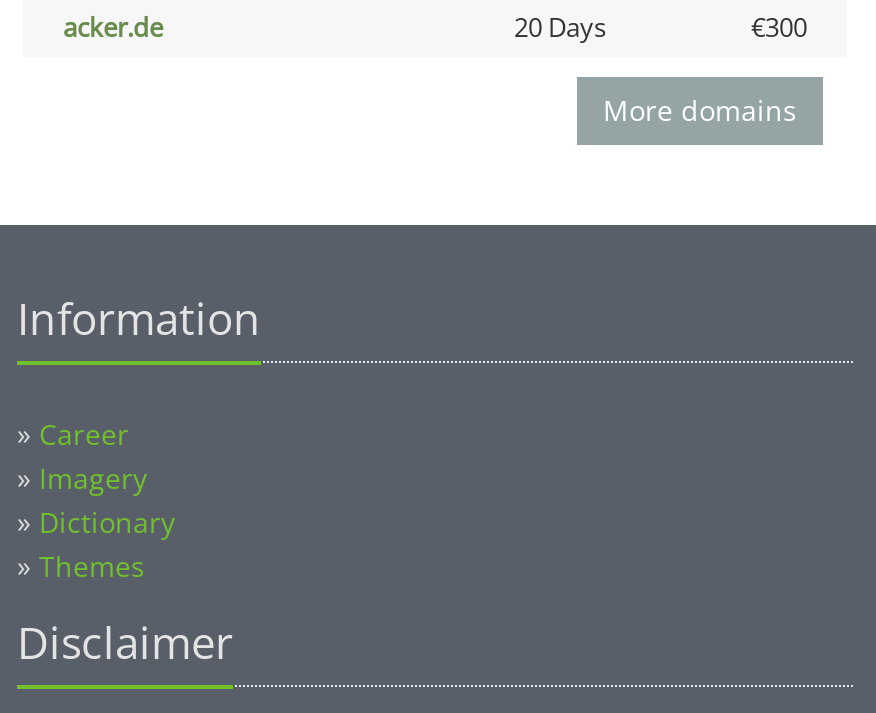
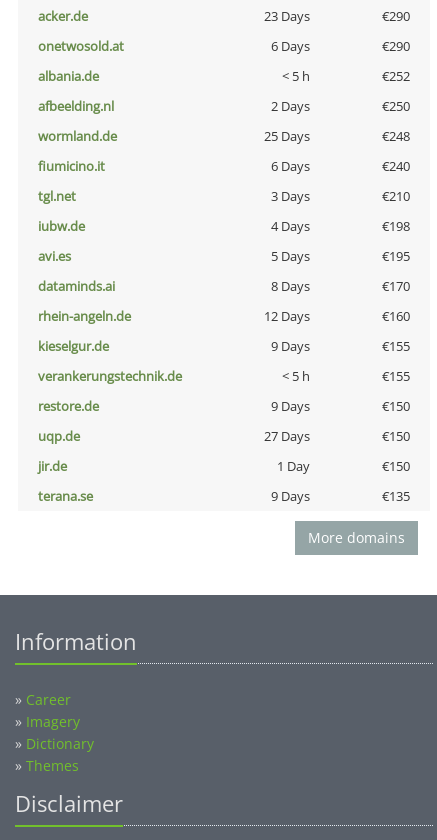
- 20 Days
- €300
+ 23 Days
+ €290
+ onetwosold.at
+ 6 Days
+ €290
+ albania.de
+ < 5 h
+ €252
+ afbeelding.nl
+ 2 Days
+ €250
+ wormland.de
+ 25 Days
+ €248
+ fiumicino.it
+ 6 Days
+ €240
+ tgl.net
+ 3 Days
+ €210
+ iubw.de
+ 4 Days
+ €198
+ avi.es
+ 5 Days
+ €195
+ dataminds.ai
+ 8 Days
+ €170
+ rhein-angeln.de
+ 12 Days
+ €160
+ kieselgur.de
+ 9 Days
+ €155
+ verankerungstechnik.de
+ < 5 h
+ €155
+ restore.de
+ 9 Days
+ €150
+ uqp.de
+ 27 Days
+ €150
+ jir.de
+ 1 Day
+ €150
+ terana.se
+ 9 Days
+ €135
